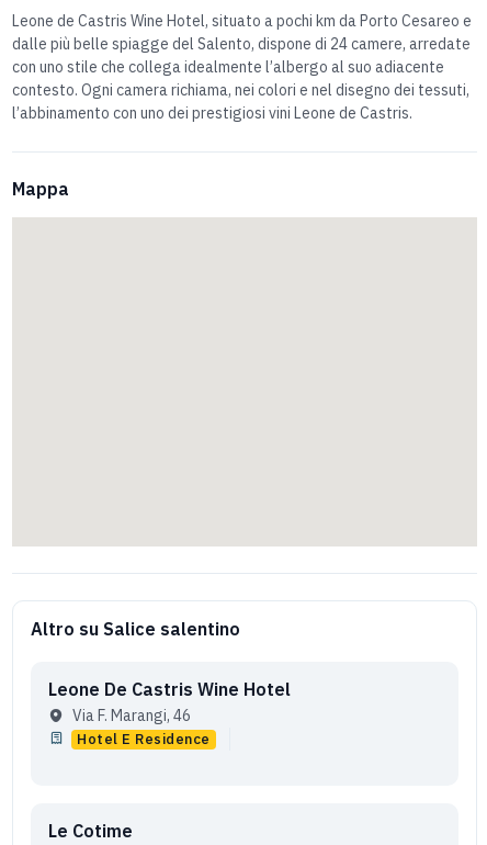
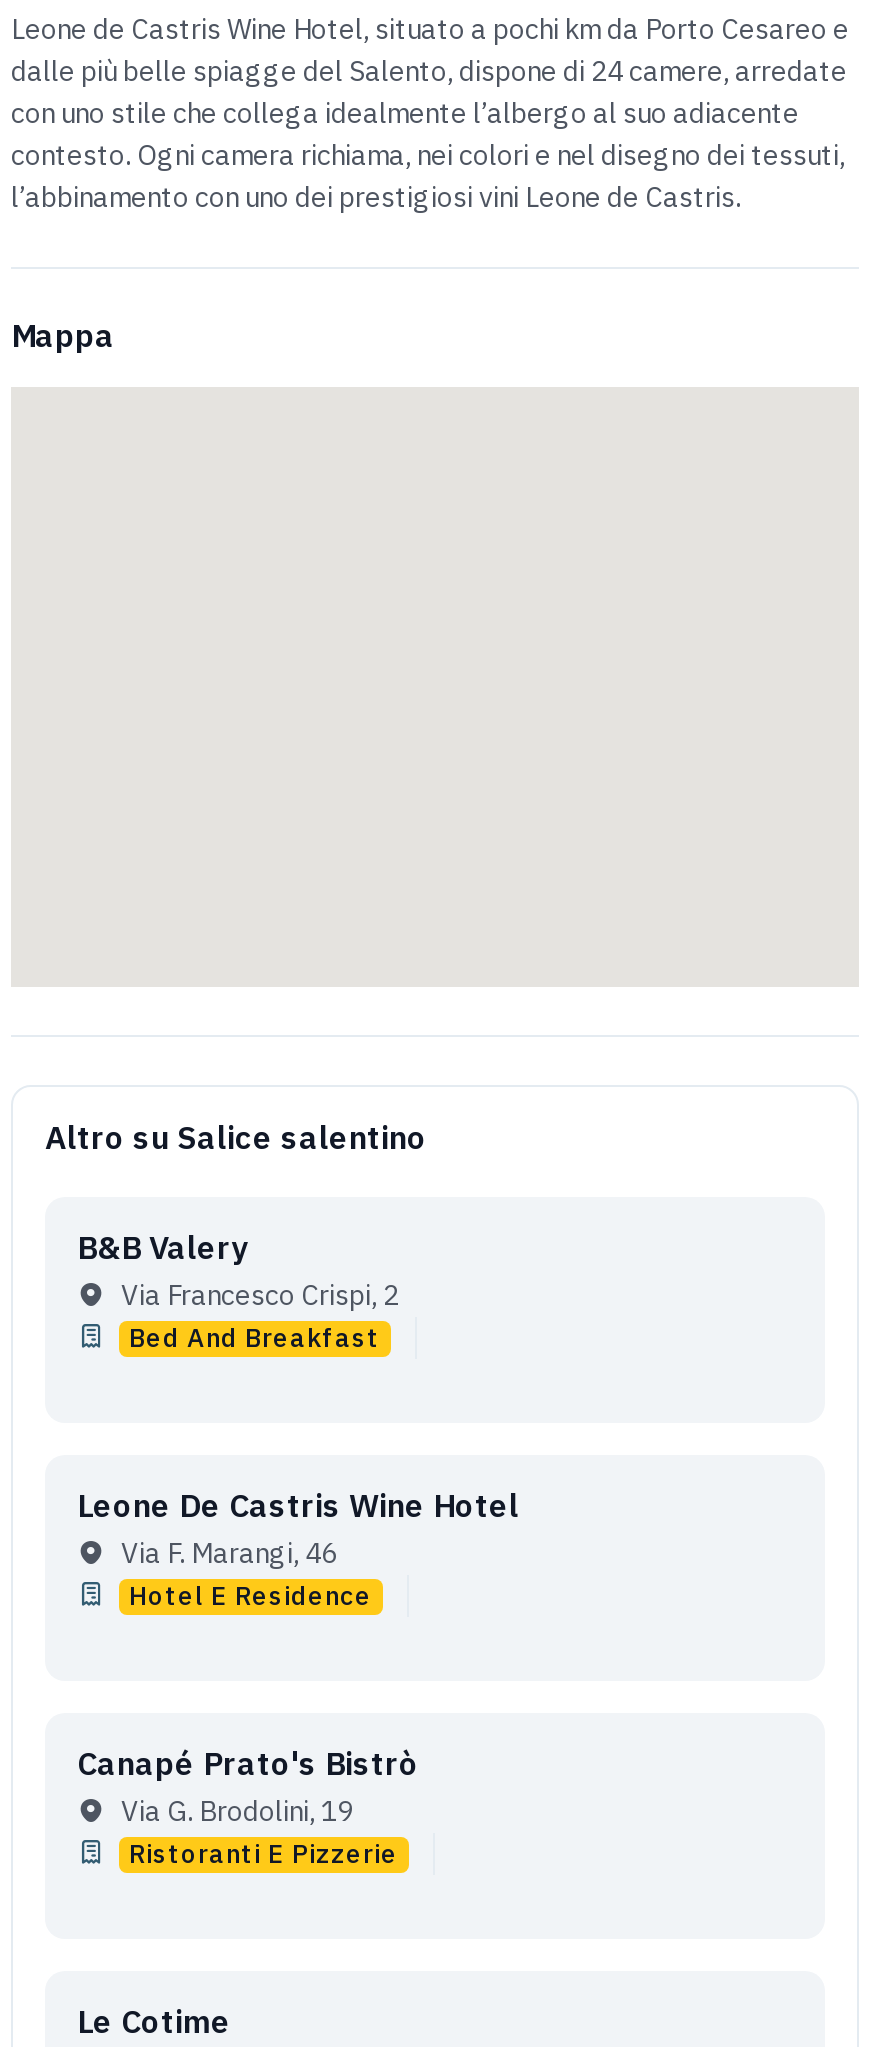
+ B&B Valery
+ Via Francesco Crispi, 2
+ Bed And Breakfast

+ Canapé Prato's Bistrò
+ Via G. Brodolini, 19
+ Ristoranti E Pizzerie
